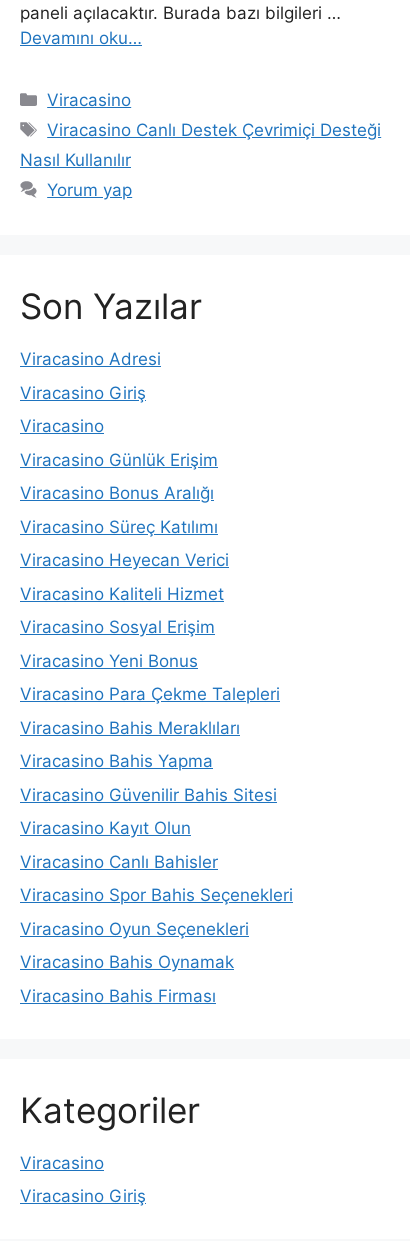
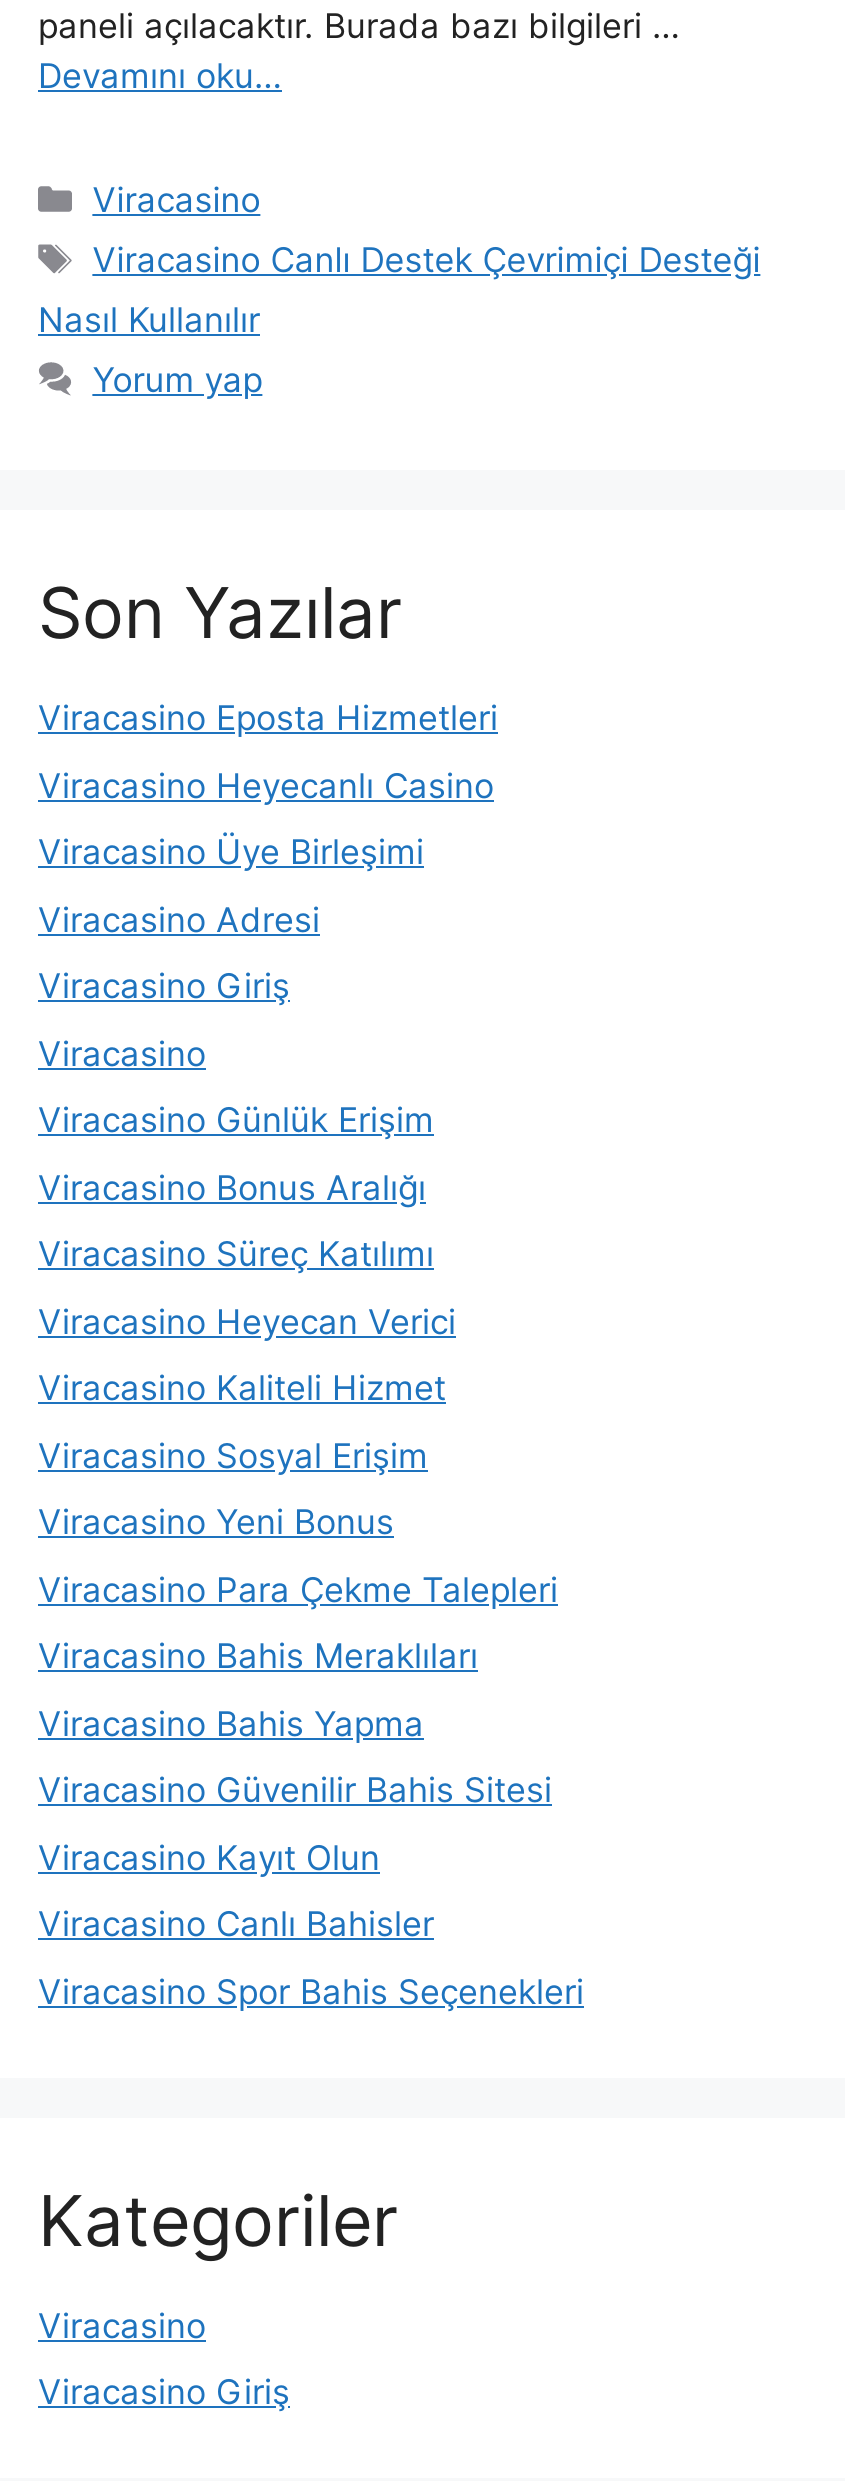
+ Viracasino Eposta Hizmetleri
+ Viracasino Heyecanlı Casino
+ Viracasino Üye Birleşimi

moved down: Viracasino Adresi | Viracasino Giriş | Viracasino | ... | Viracasino Canlı Bahisler | Viracasino Spor Bahis Seçenekleri

- Viracasino Oyun Seçenekleri
- Viracasino Bahis Oynamak
- Viracasino Bahis Firması
